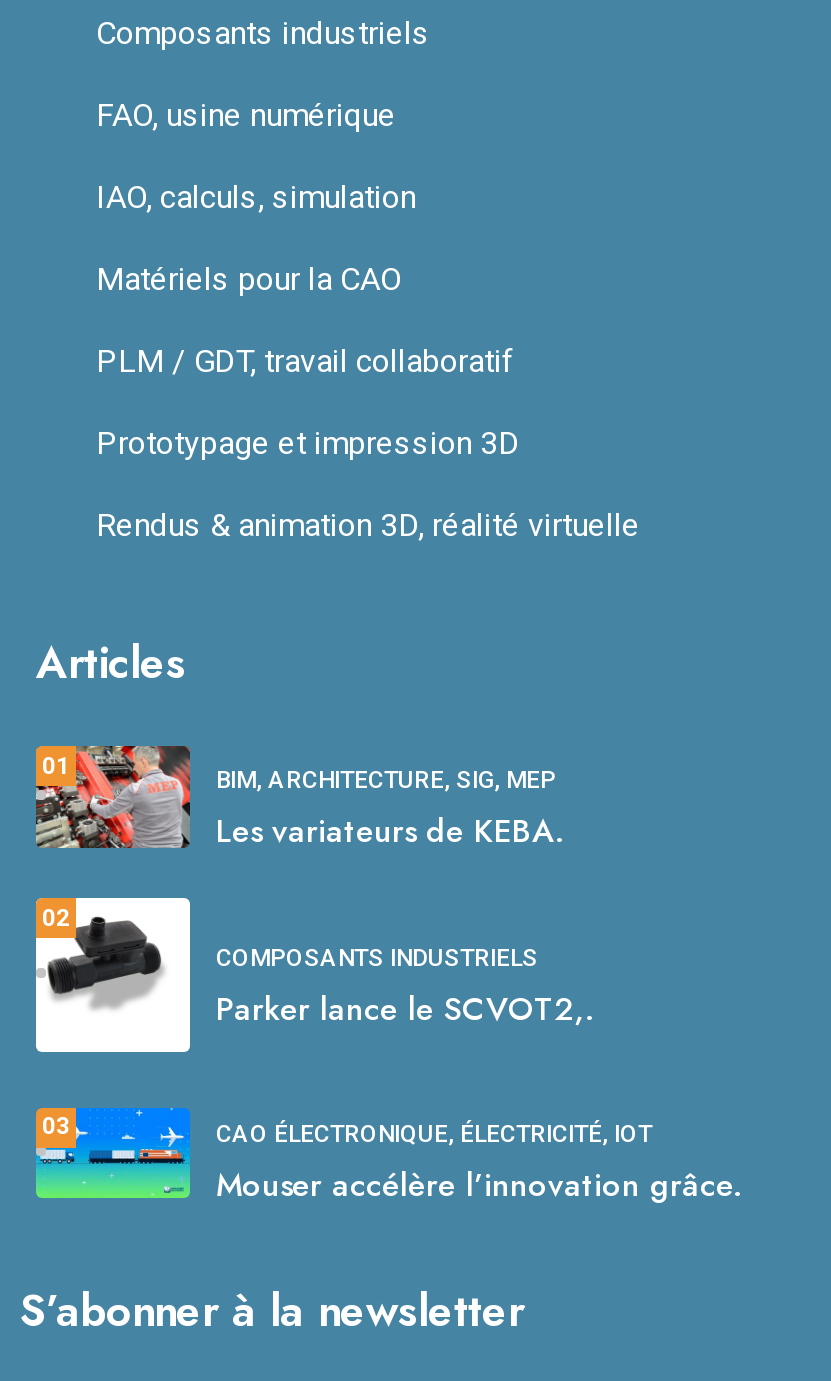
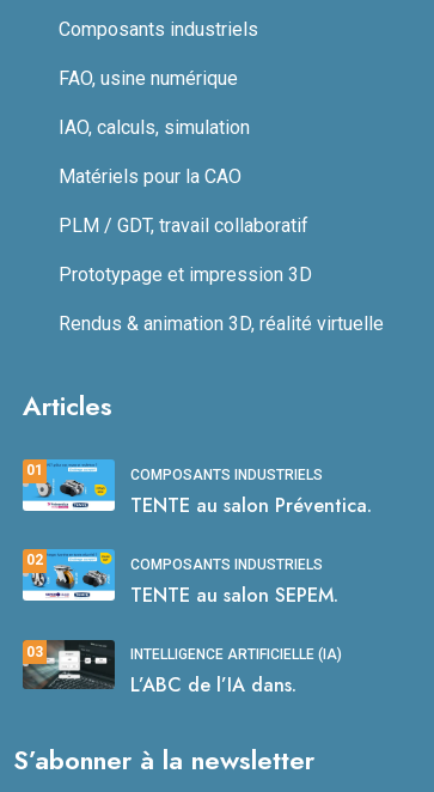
- [image]
- BIM, ARCHITECTURE, SIG, MEP
- Les variateurs de KEBA.
+ [image]
+ COMPOSANTS INDUSTRIELS
+ TENTE au salon Préventica.

- [image]
- Parker lance le SCVOT2,.
+ [image]
+ TENTE au salon SEPEM.

- [image]
- CAO ÉLECTRONIQUE, ÉLECTRICITÉ, IOT
- Mouser accélère l’innovation grâce.
+ [image]
+ INTELLIGENCE ARTIFICIELLE (IA)
+ L’ABC de l’IA dans.
